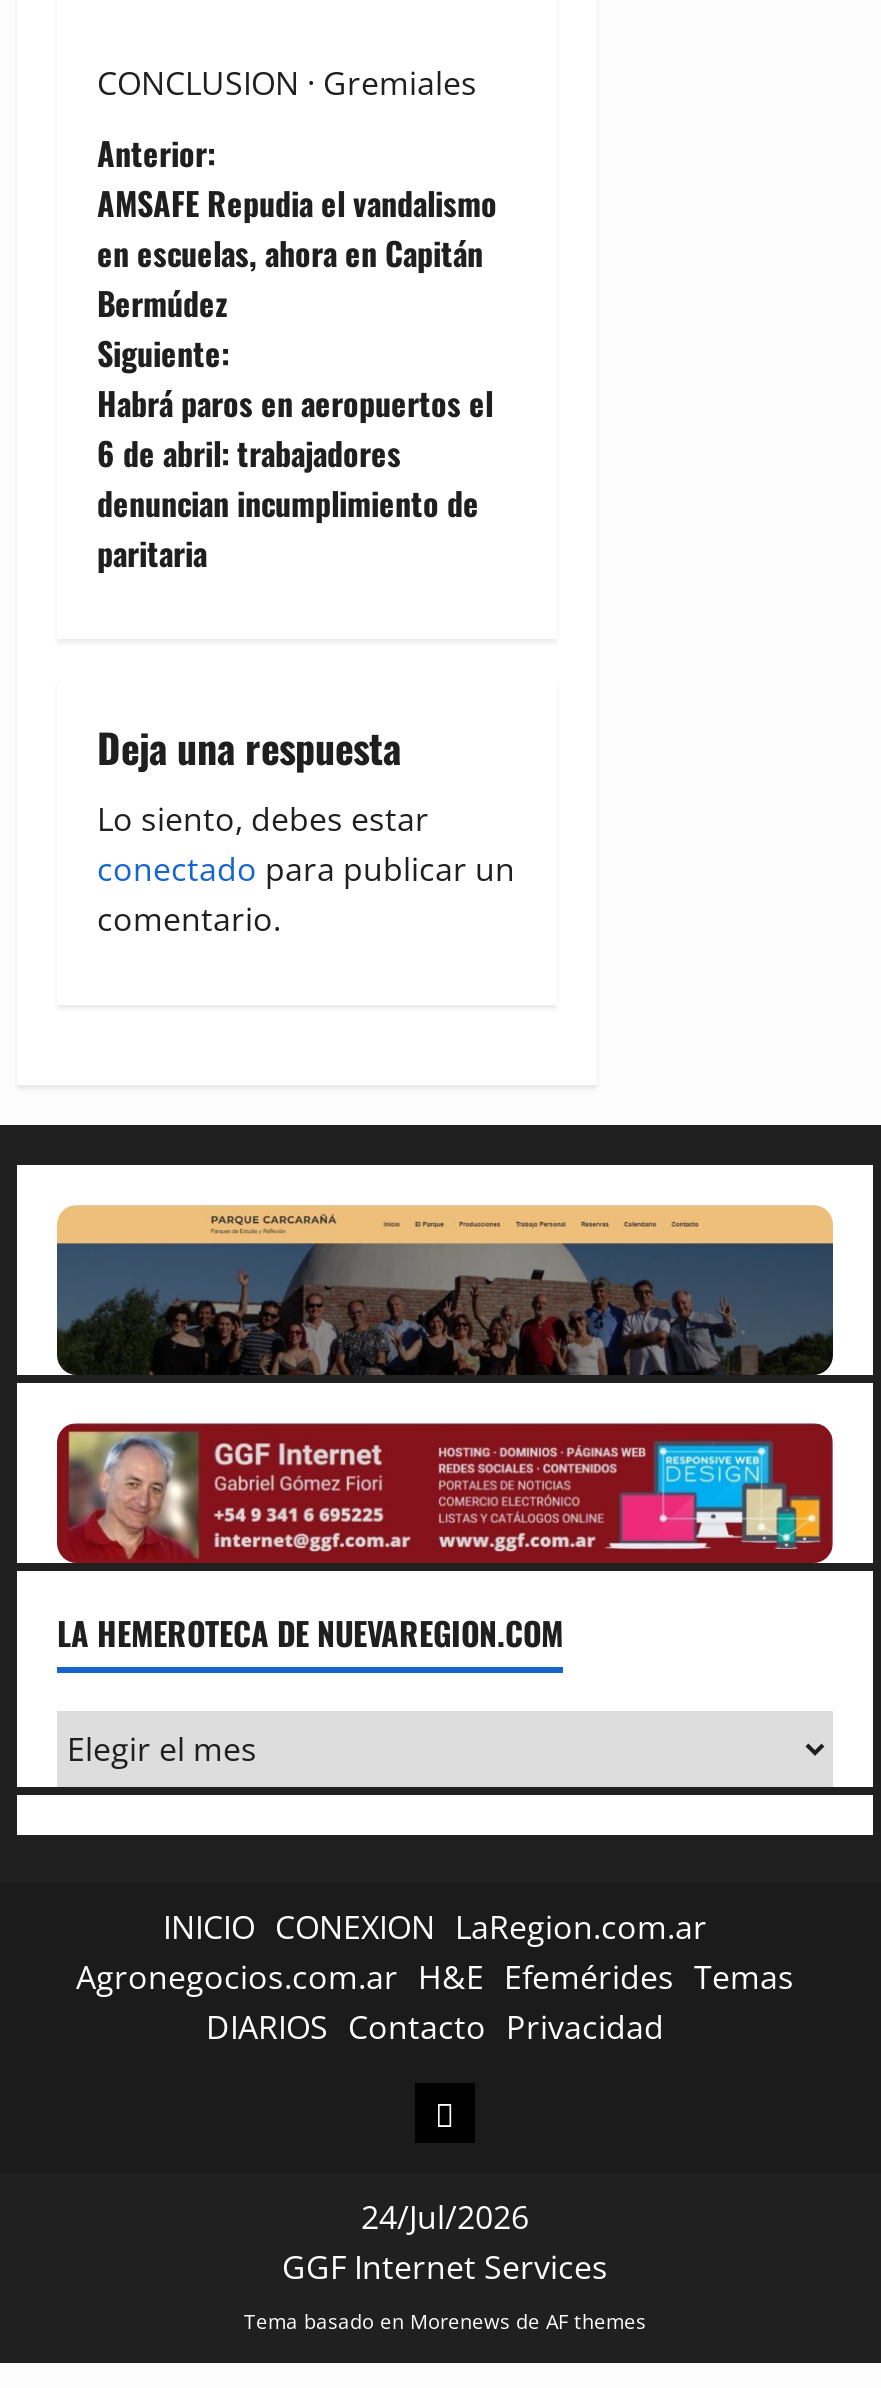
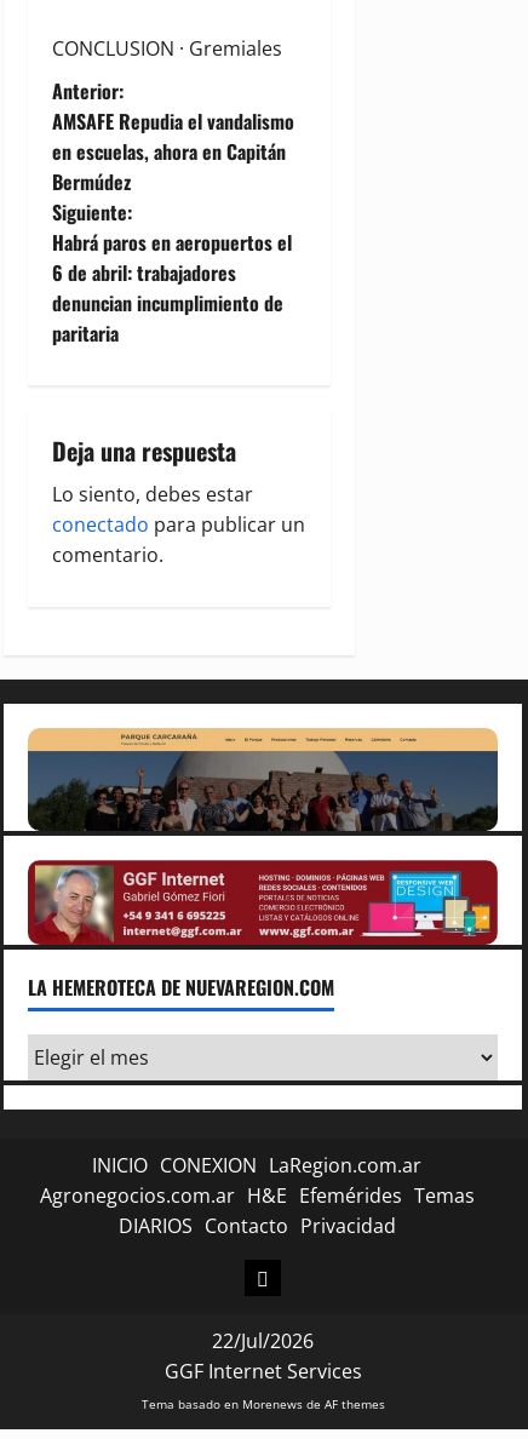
- 24/Jul/2026
+ 22/Jul/2026
